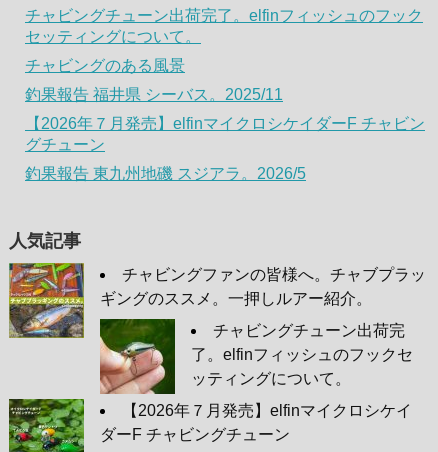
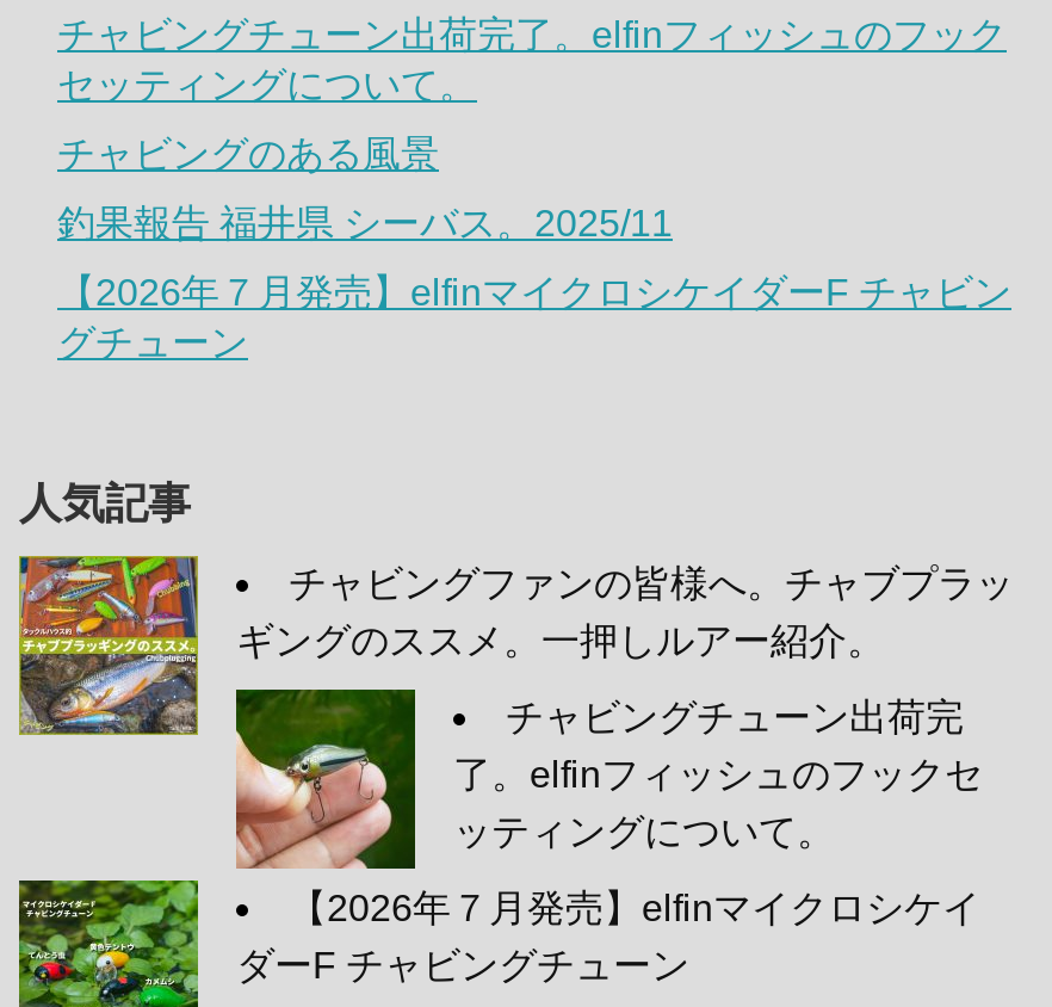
- 釣果報告 東九州地磯 スジアラ。2026/5
